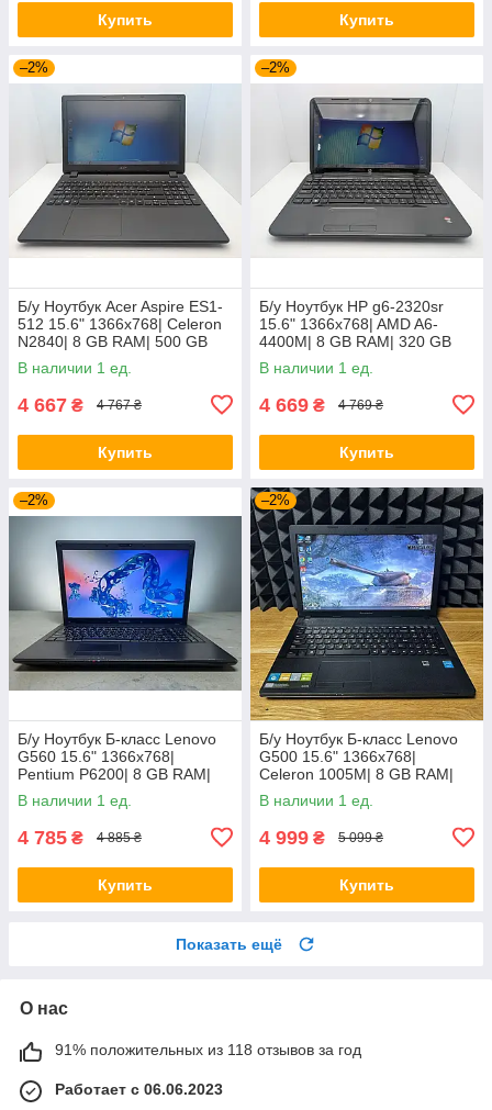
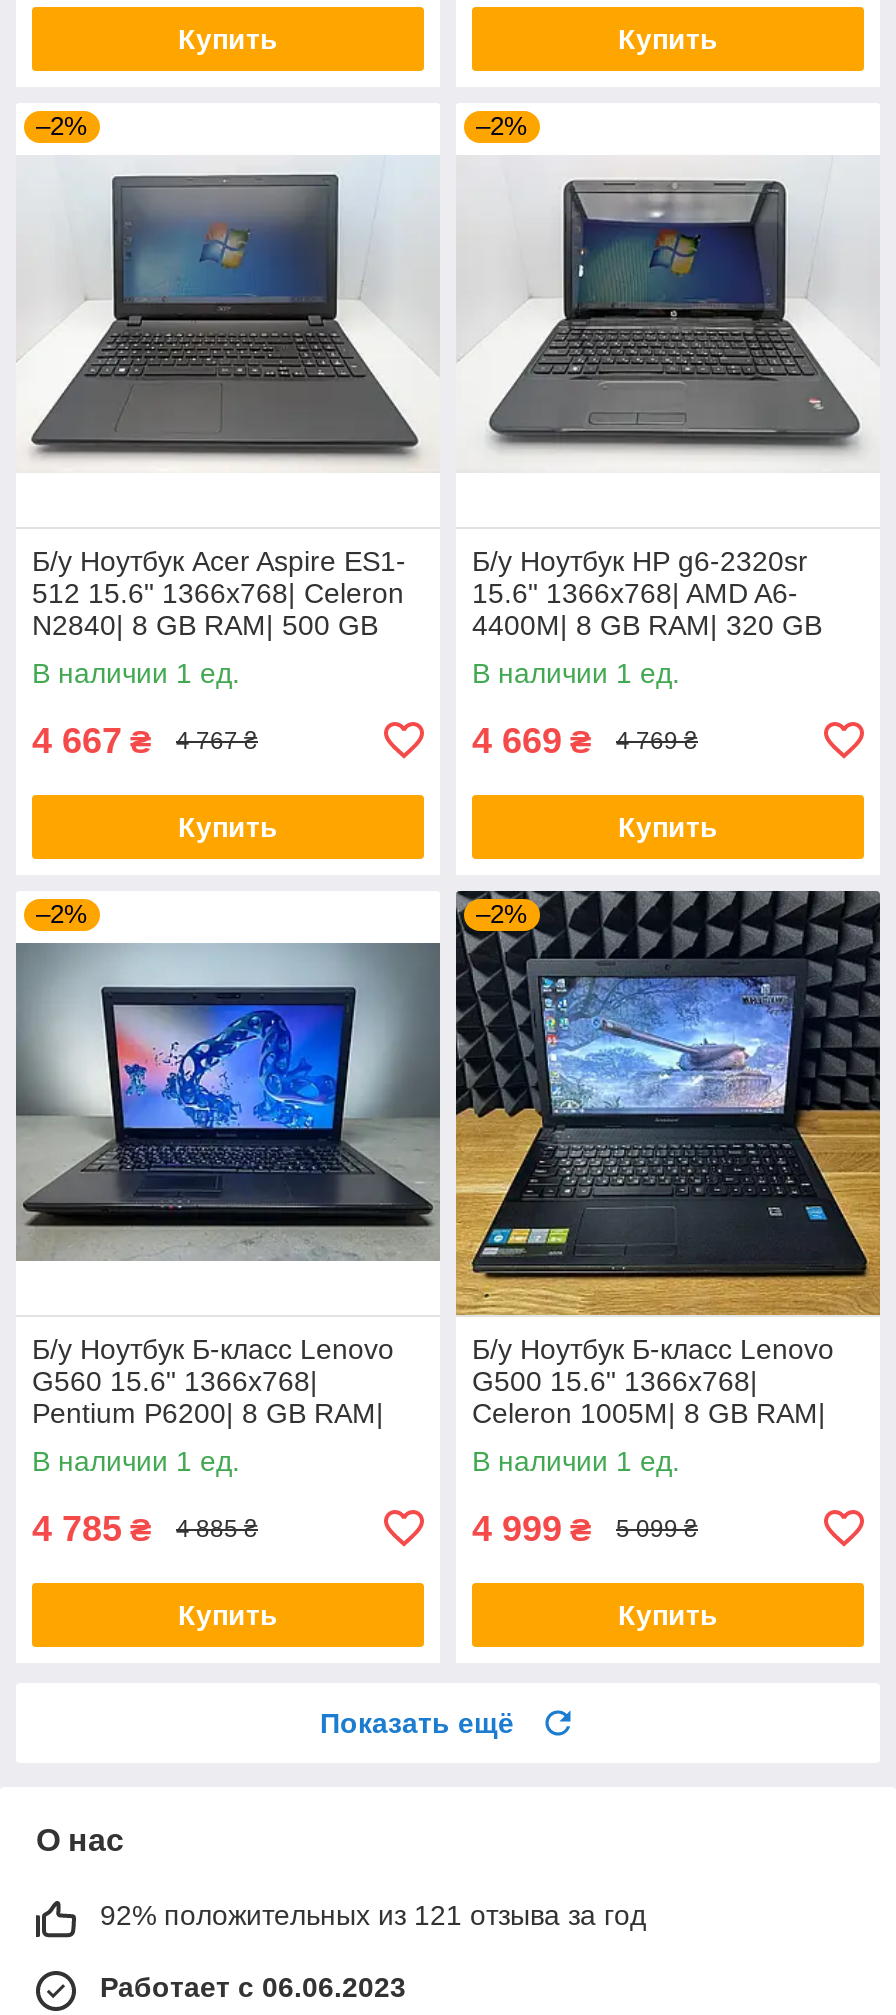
- 91% положительных из 118 отзывов за год
+ 92% положительных из 121 отзыва за год
